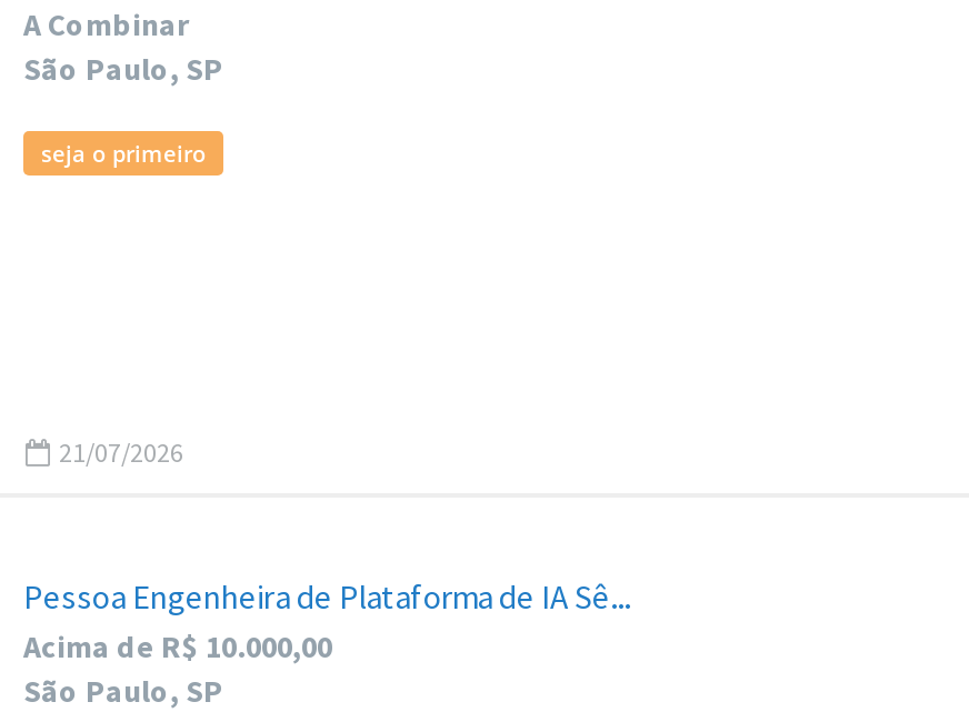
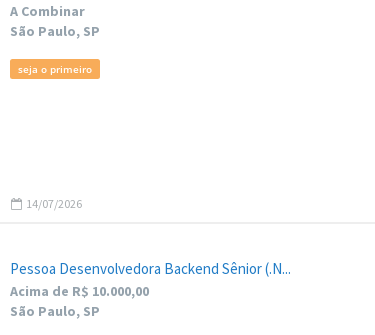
- 21/07/2026
+ 14/07/2026

- Pessoa Engenheira de Plataforma de IA Sê...
+ Pessoa Desenvolvedora Backend Sênior (.N...
